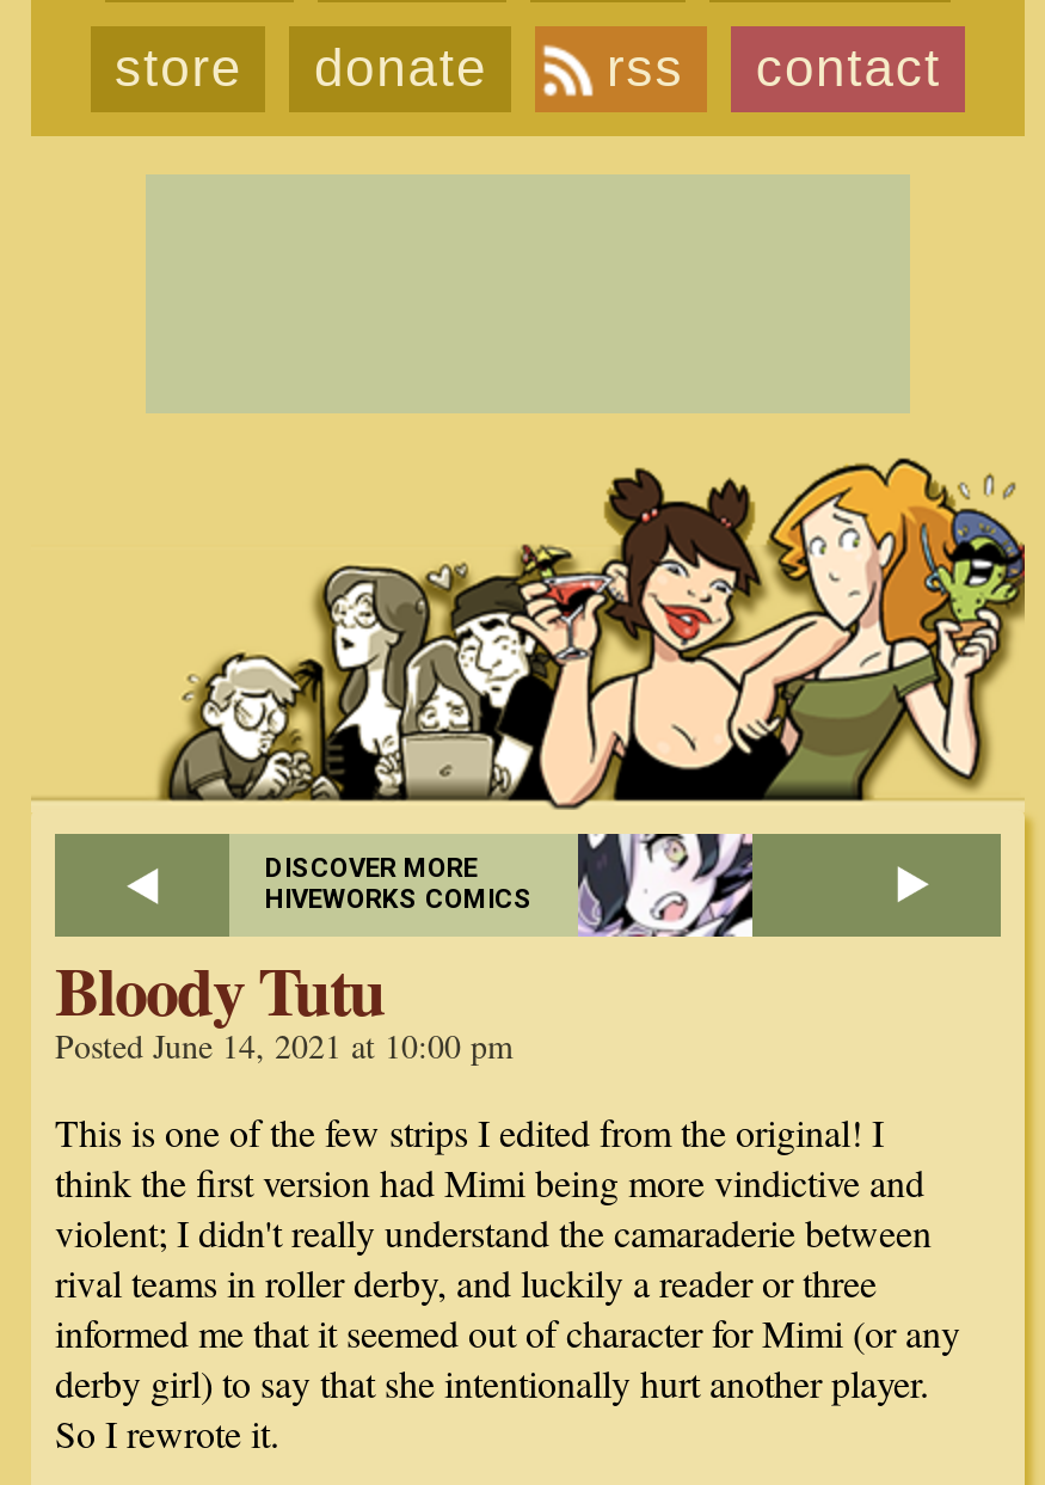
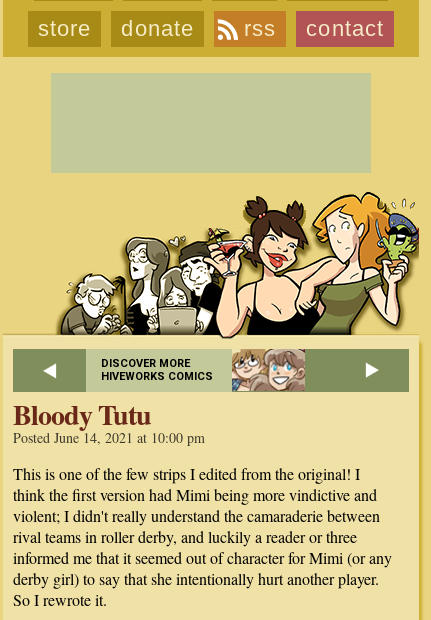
- [image]
+ [image]
